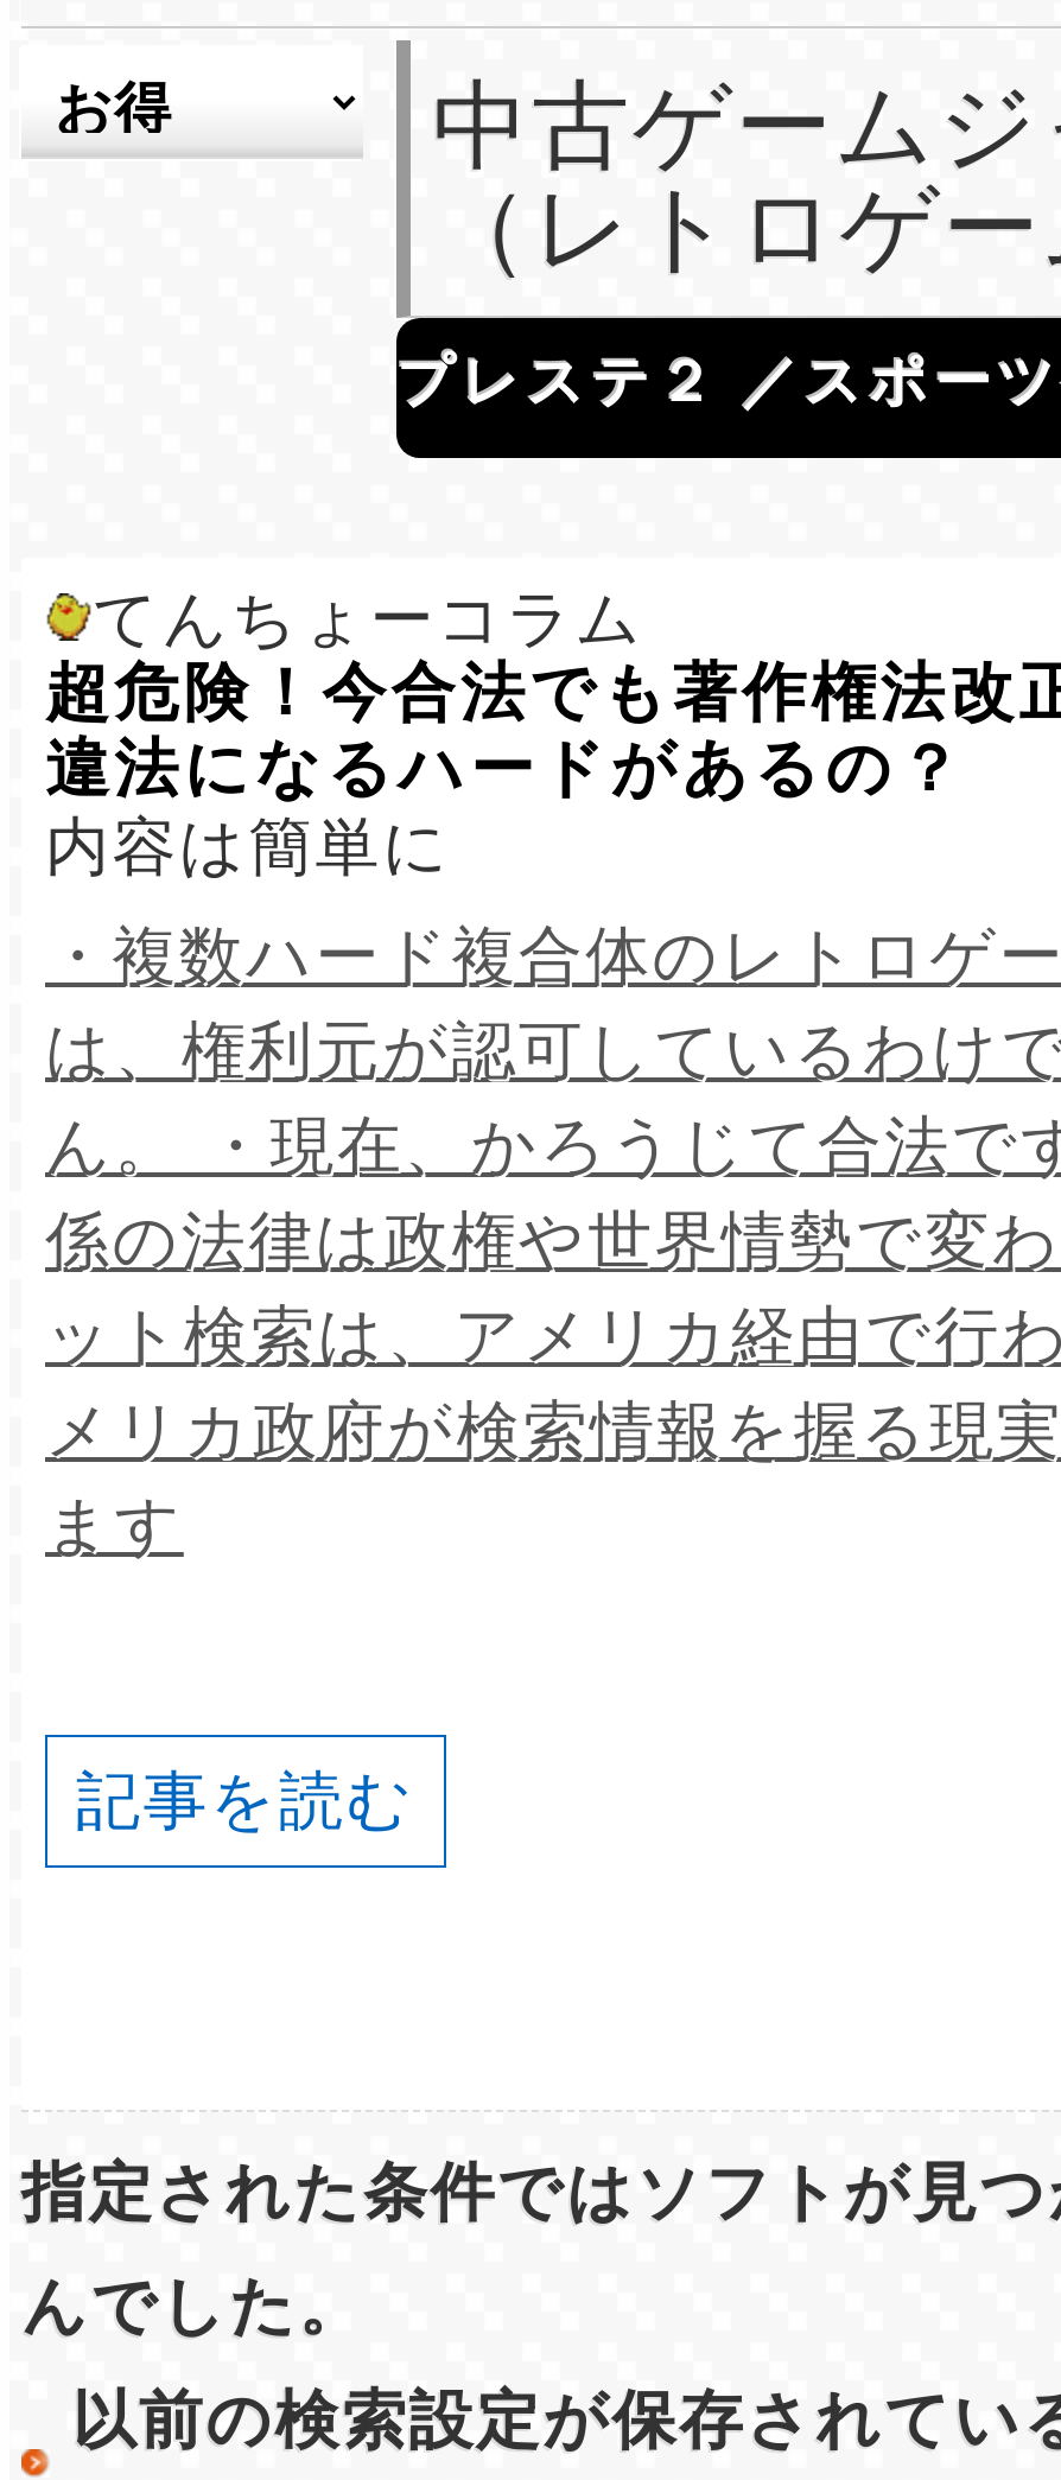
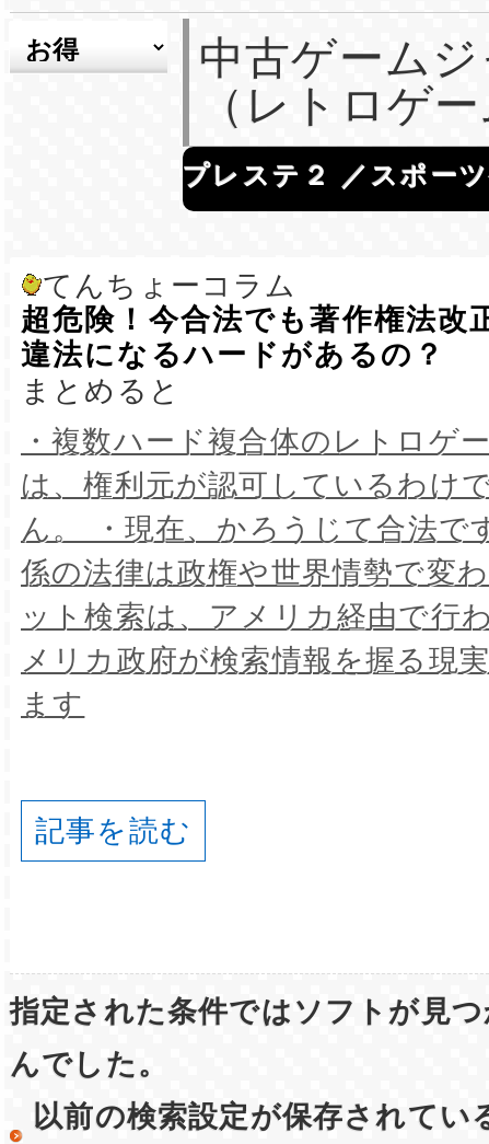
- 内容は簡単に
+ まとめると
